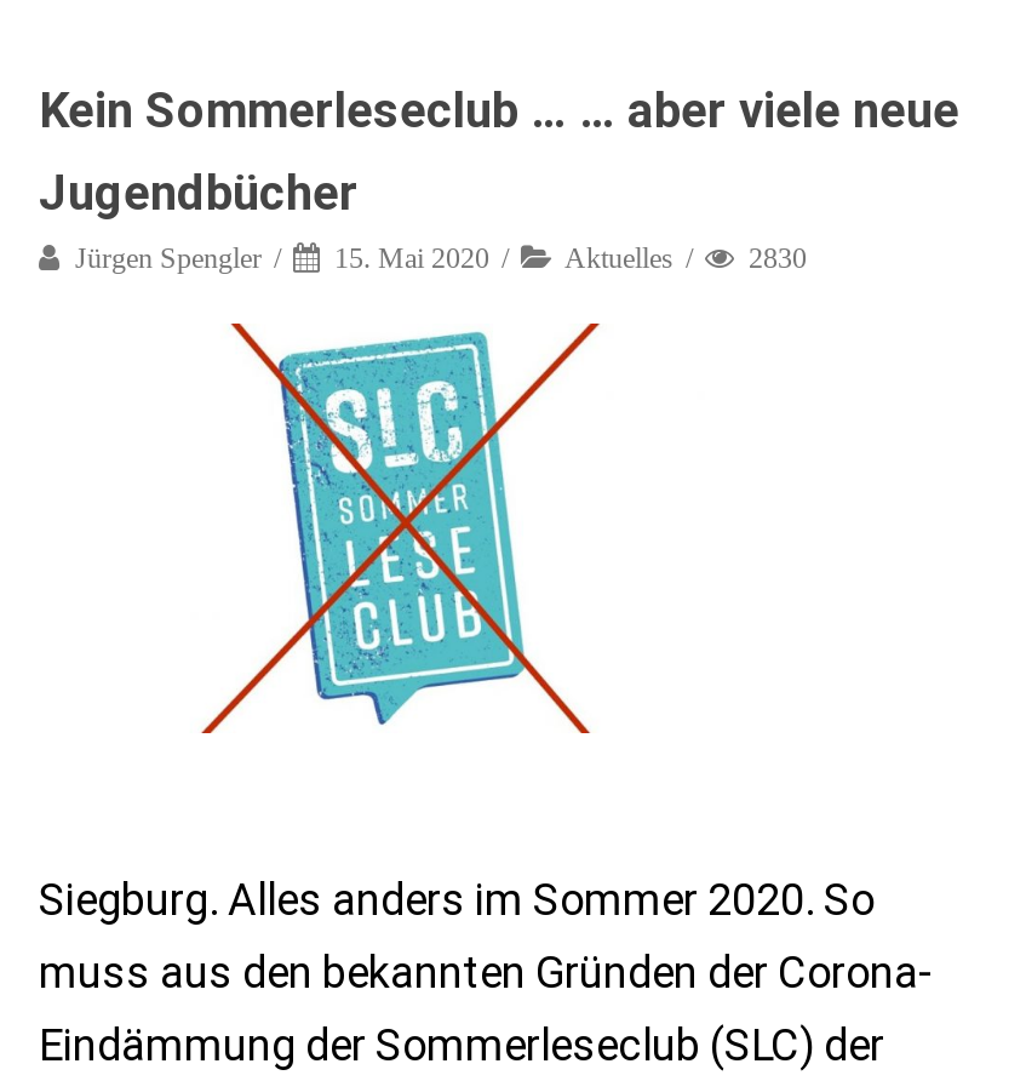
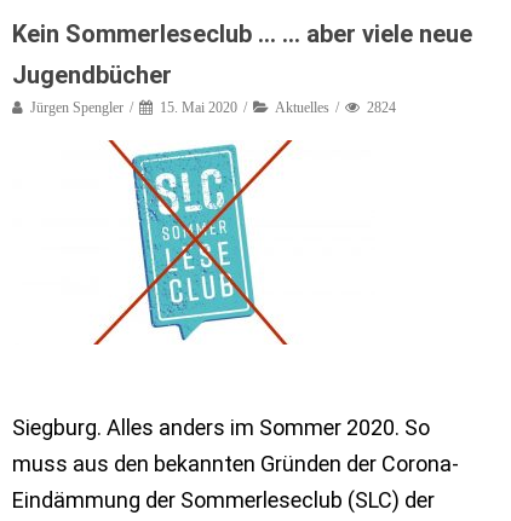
- Aktuelles 2830
+ Aktuelles 2824
